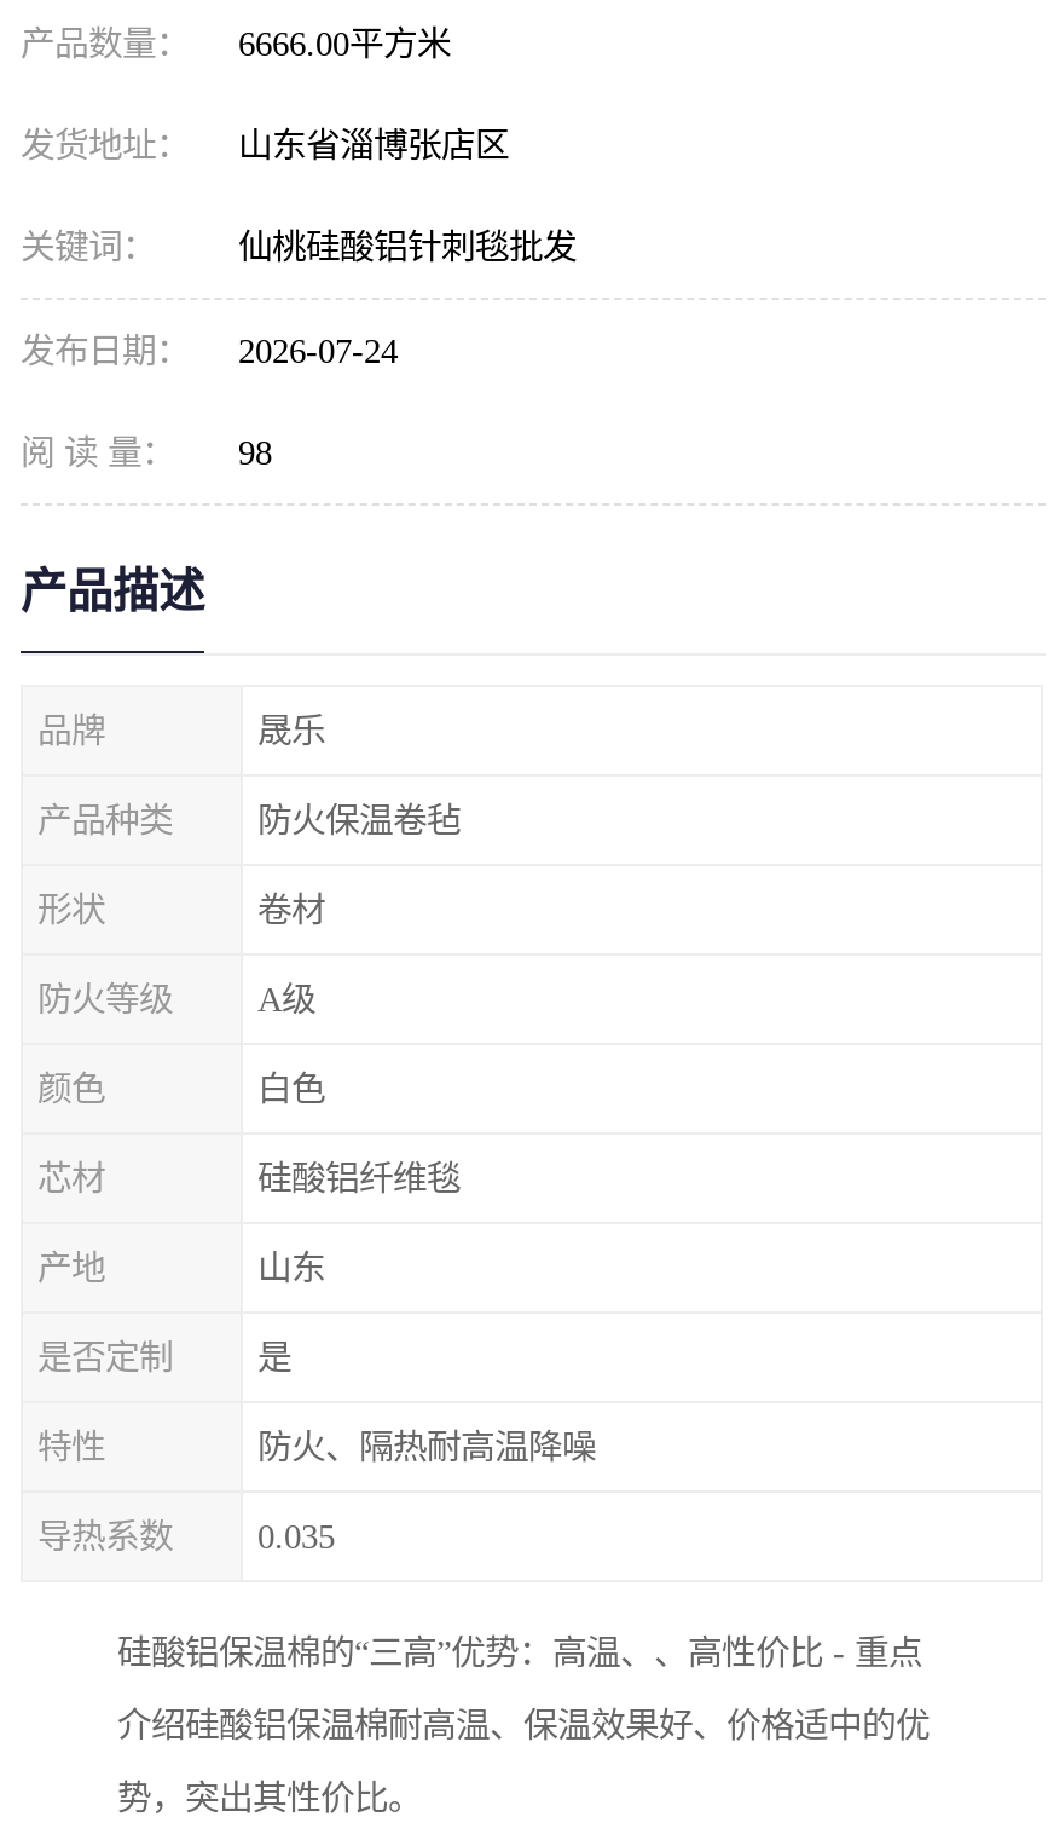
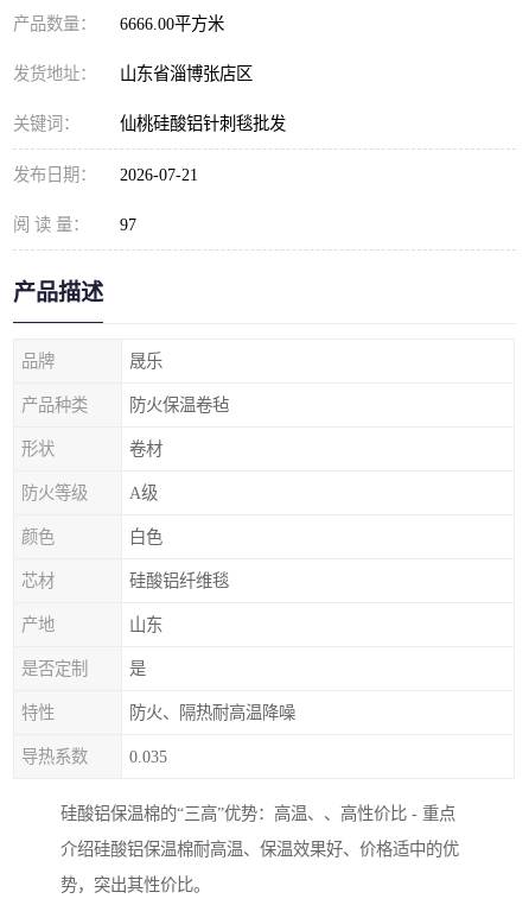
- 发布日期： 2026-07-24
+ 发布日期： 2026-07-21

- 阅 读 量： 98
+ 阅 读 量： 97
